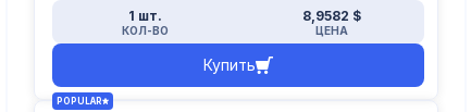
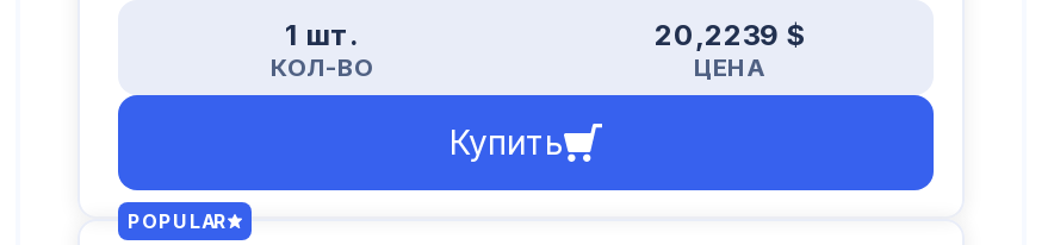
- 8,9582 $
+ 20,2239 $
